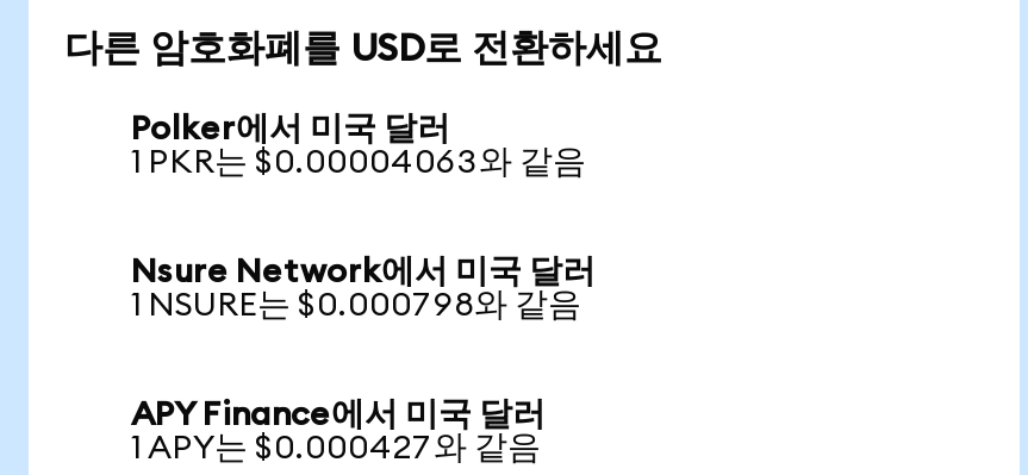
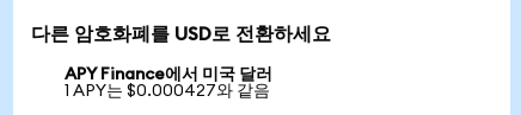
- Polker에서 미국 달러
- 1 PKR는 $0.00004063와 같음
- Nsure Network에서 미국 달러
- 1 NSURE는 $0.000798와 같음
